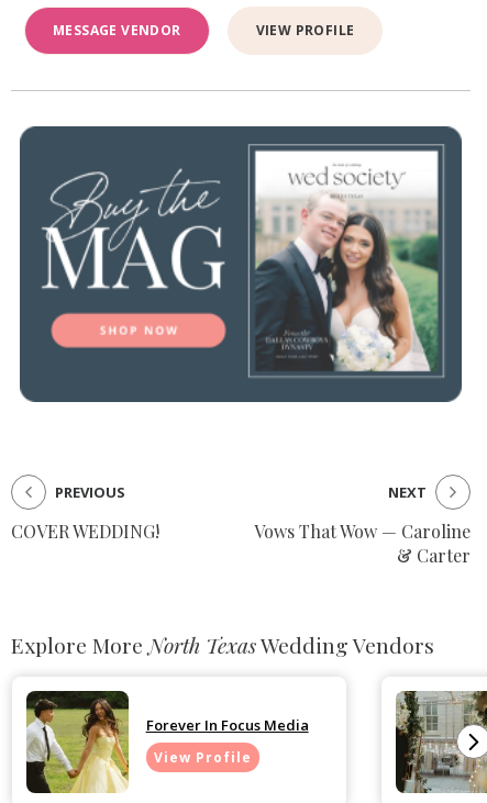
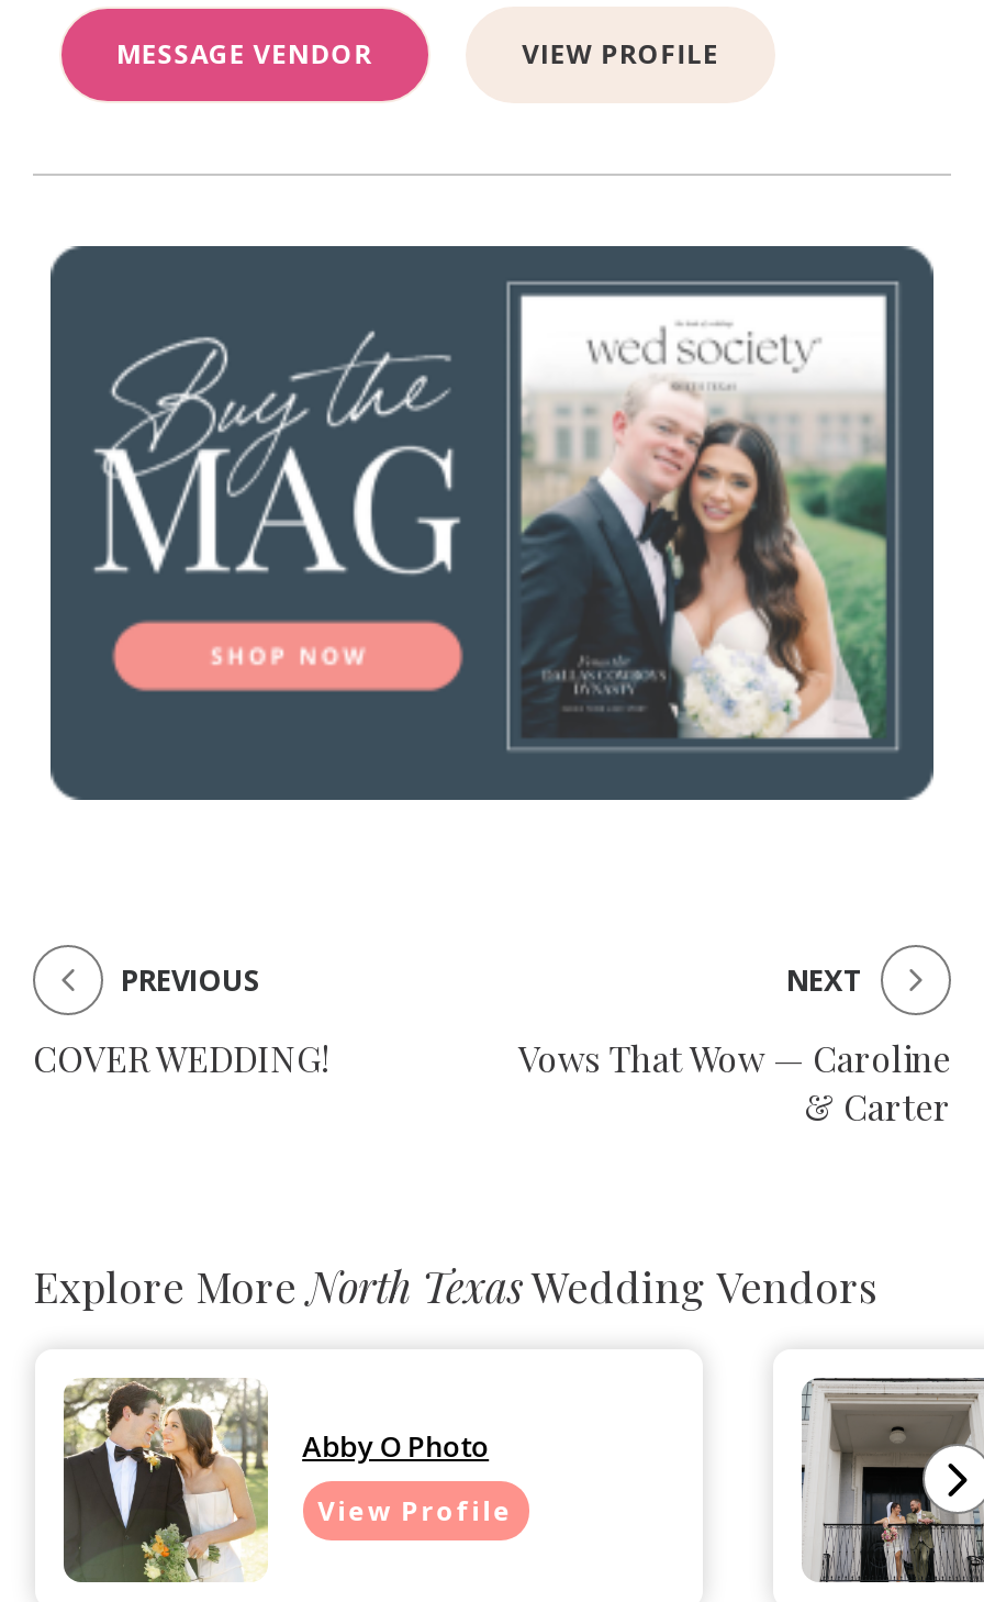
- [image]
- Forever In Focus Media
+ [image]
+ Abby O Photo

- [image]
+ [image]
